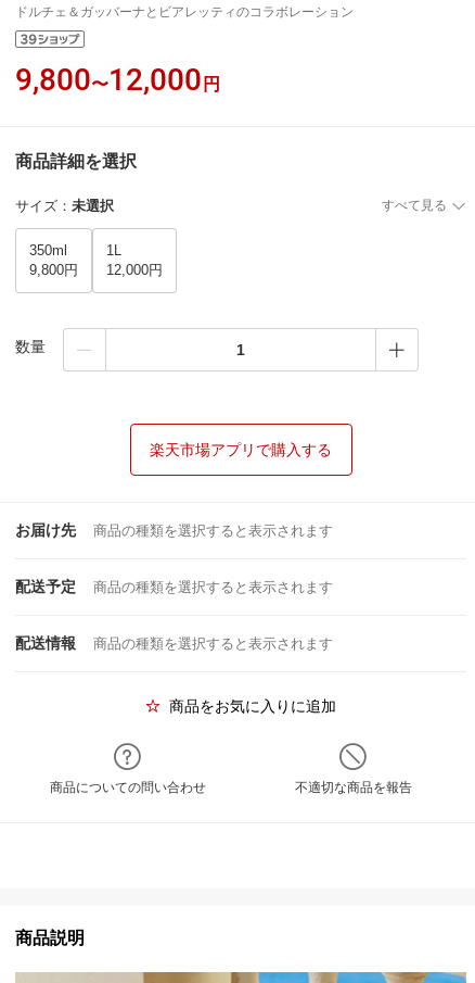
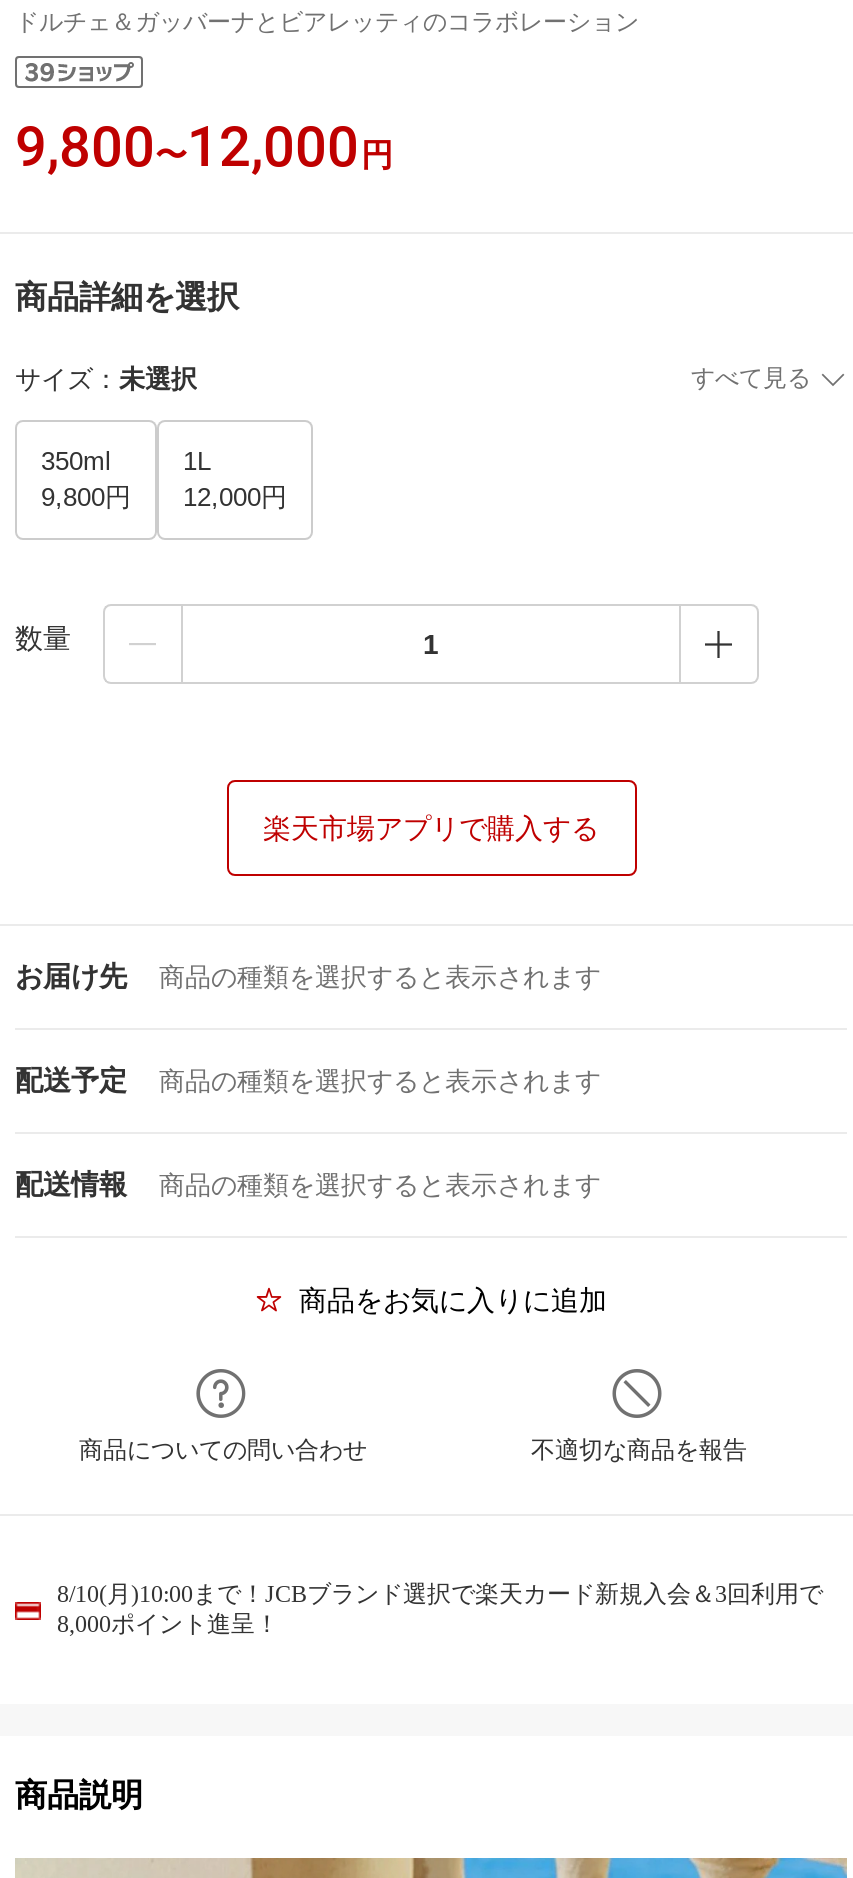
+ 8/10(月)10:00まで！JCBブランド選択で楽天カード新規入会＆3回利用で
+ 8,000ポイント進呈！
